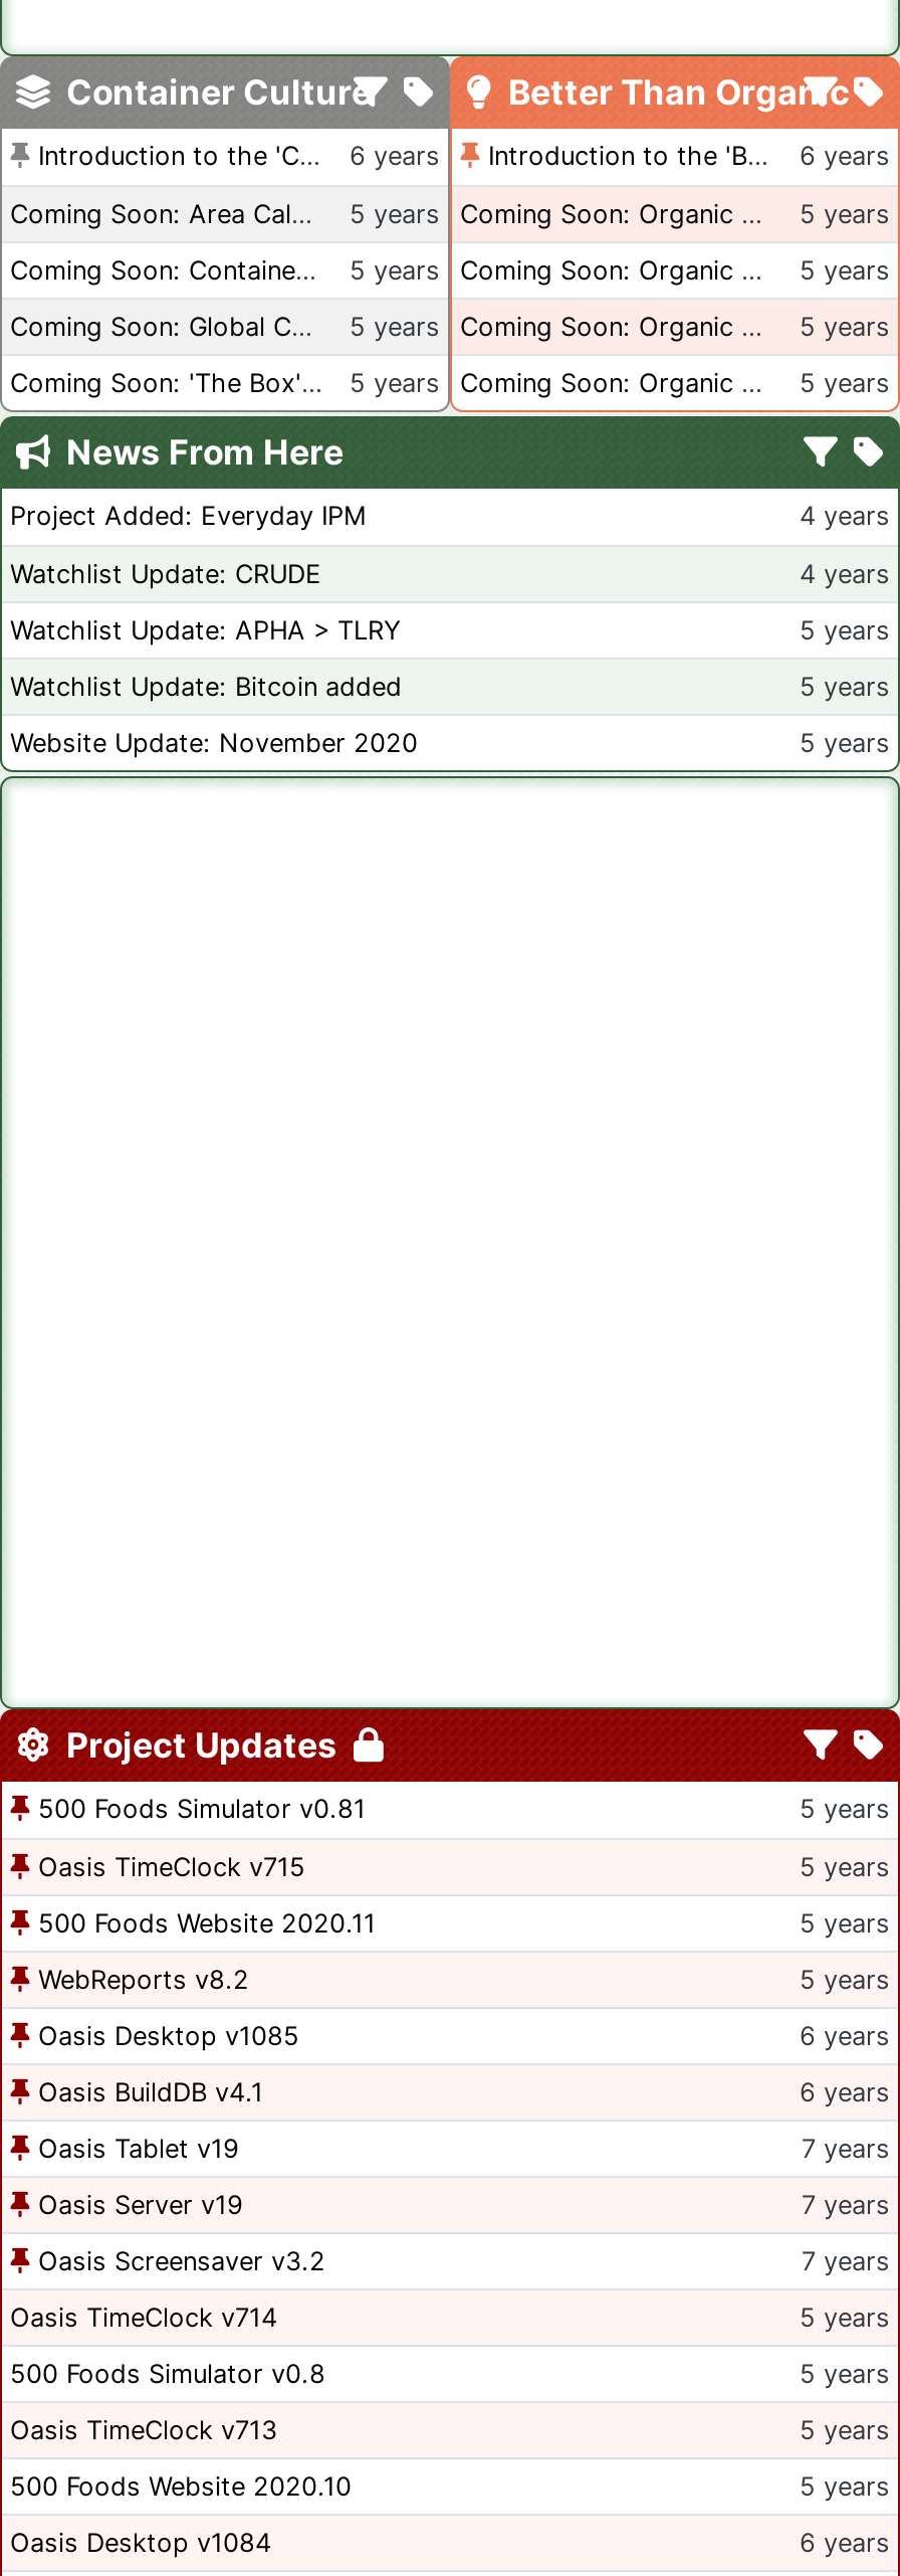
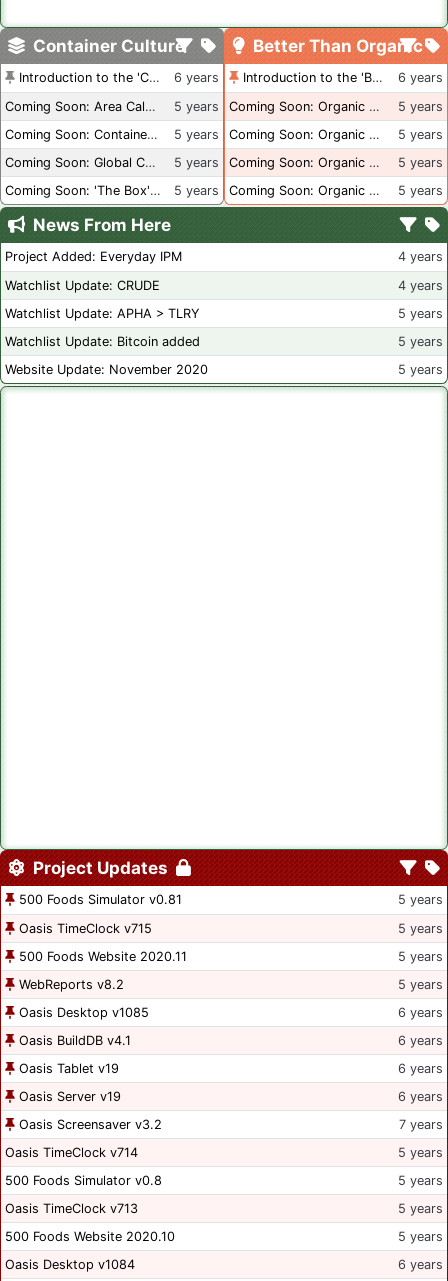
- 7 years
+ 6 years

- 7 years
+ 6 years
